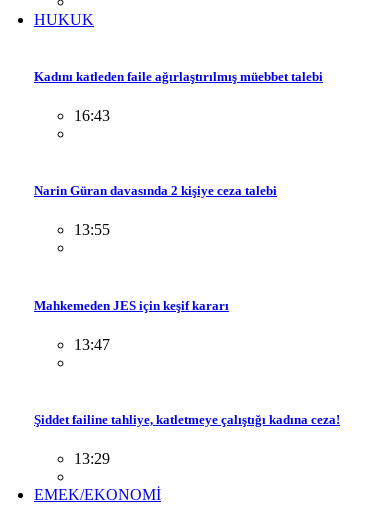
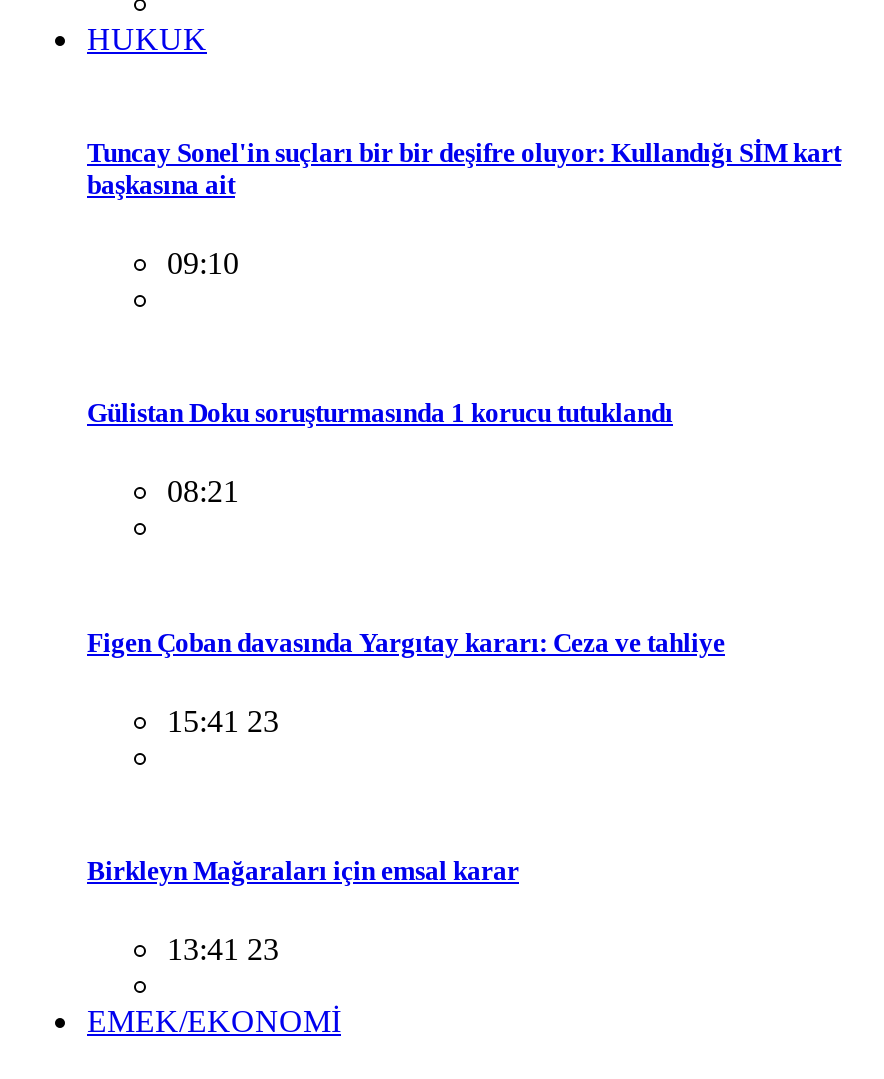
- Kadını katleden faile ağırlaştırılmış müebbet talebi
+ Tuncay Sonel'in suçları bir bir deşifre oluyor: Kullandığı SİM kart
+ başkasına ait

- 16:43
+ 09:10

- Narin Güran davasında 2 kişiye ceza talebi
+ Gülistan Doku soruşturmasında 1 korucu tutuklandı

- 13:55
+ 08:21

- Mahkemeden JES için keşif kararı
+ Figen Çoban davasında Yargıtay kararı: Ceza ve tahliye

- 13:47
+ 15:41 23

- Şiddet failine tahliye, katletmeye çalıştığı kadına ceza!
+ Birkleyn Mağaraları için emsal karar

- 13:29
+ 13:41 23
